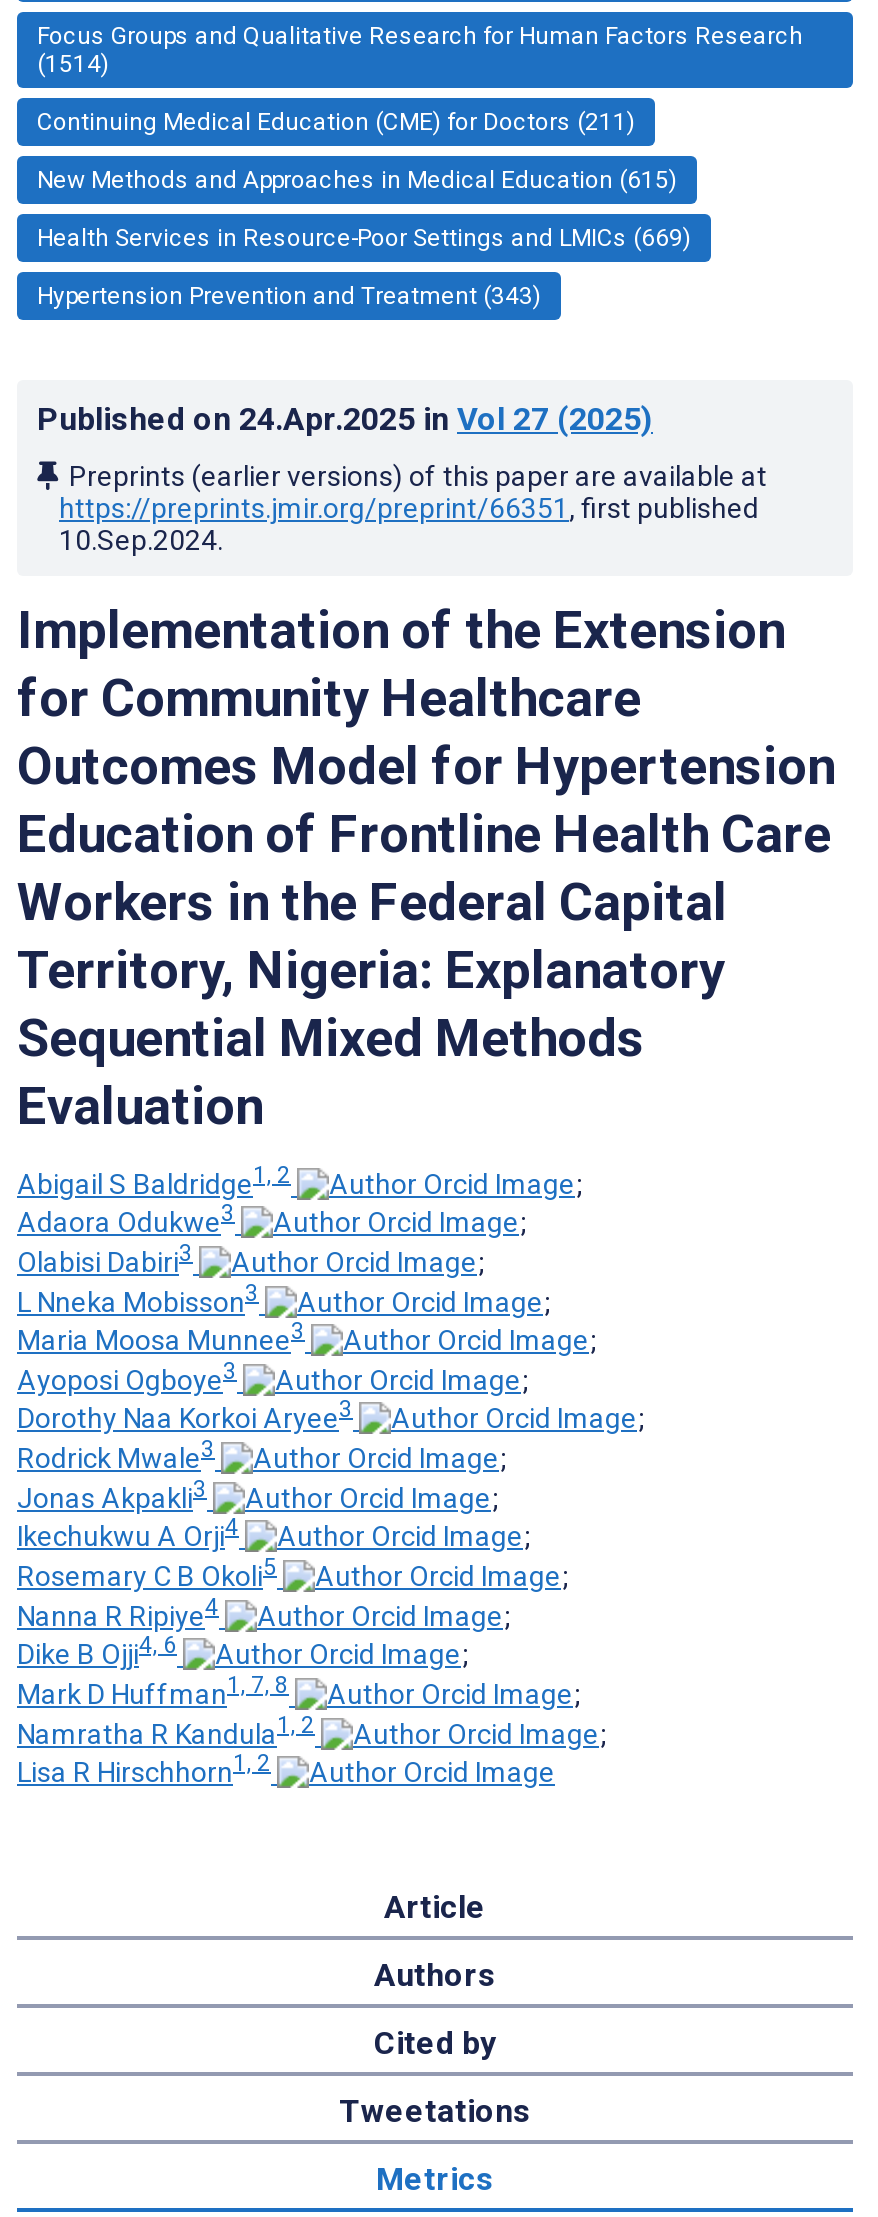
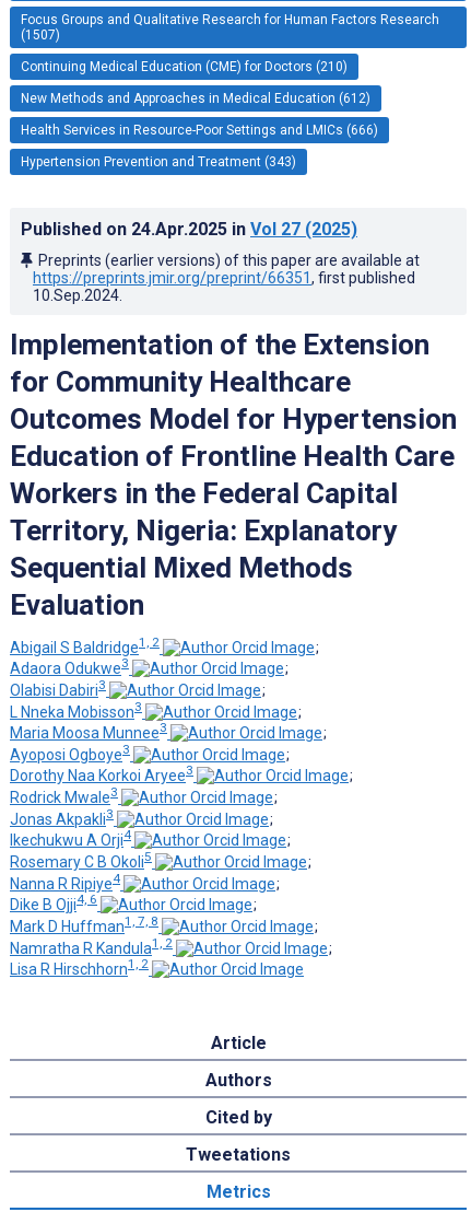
- (1514)
+ (1507)

- Continuing Medical Education (CME) for Doctors (211)
+ Continuing Medical Education (CME) for Doctors (210)

- New Methods and Approaches in Medical Education (615)
+ New Methods and Approaches in Medical Education (612)

- Health Services in Resource-Poor Settings and LMICs (669)
+ Health Services in Resource-Poor Settings and LMICs (666)
